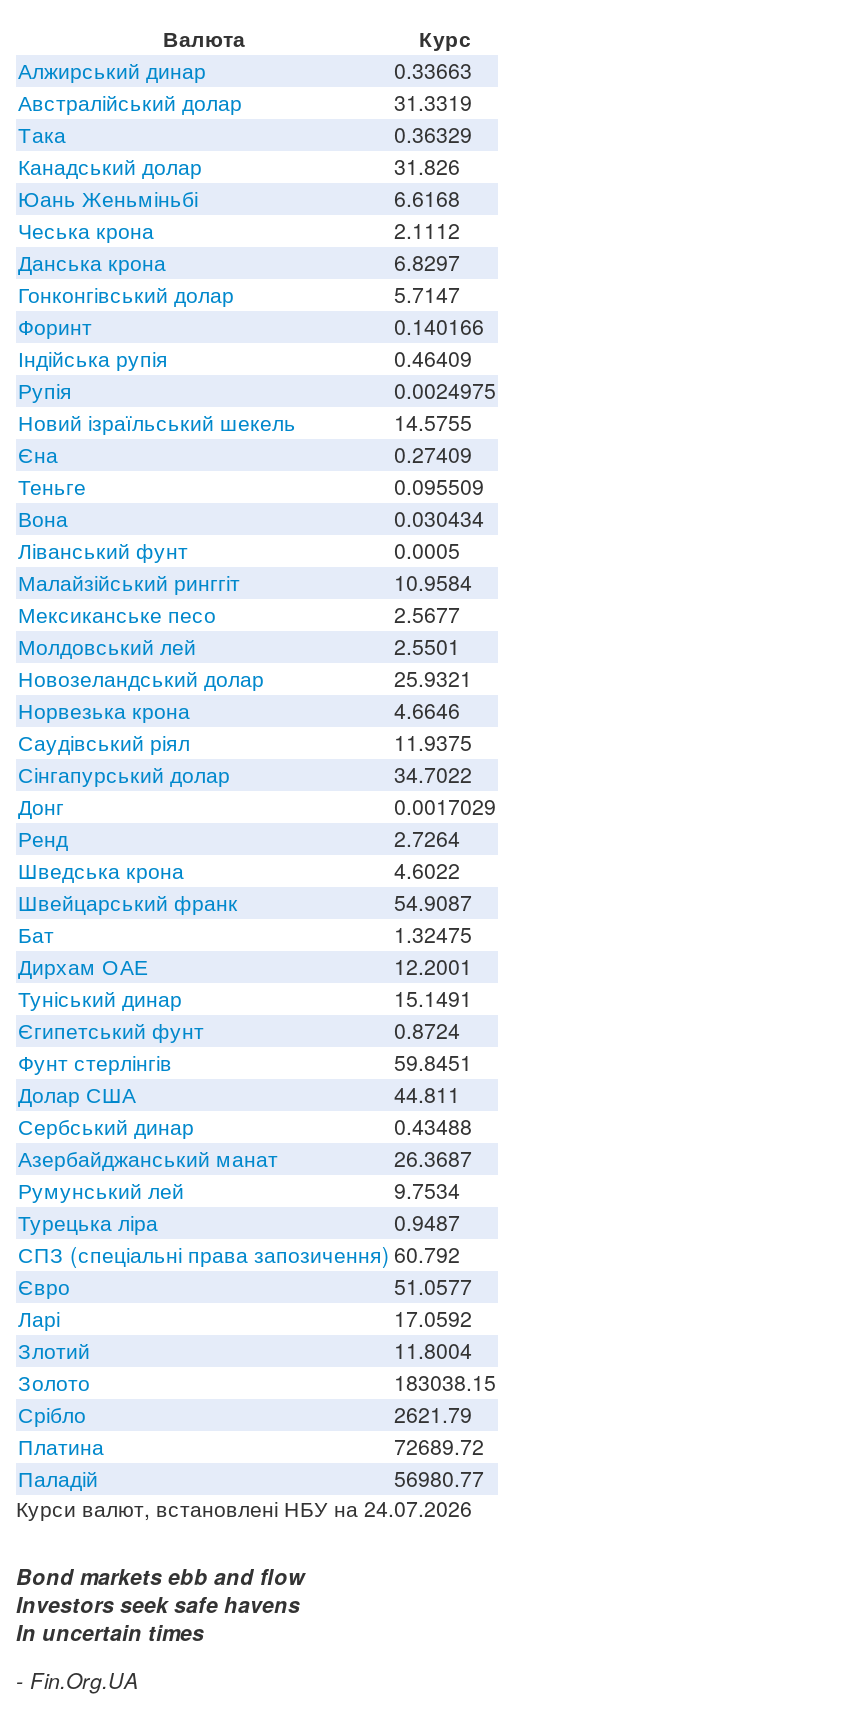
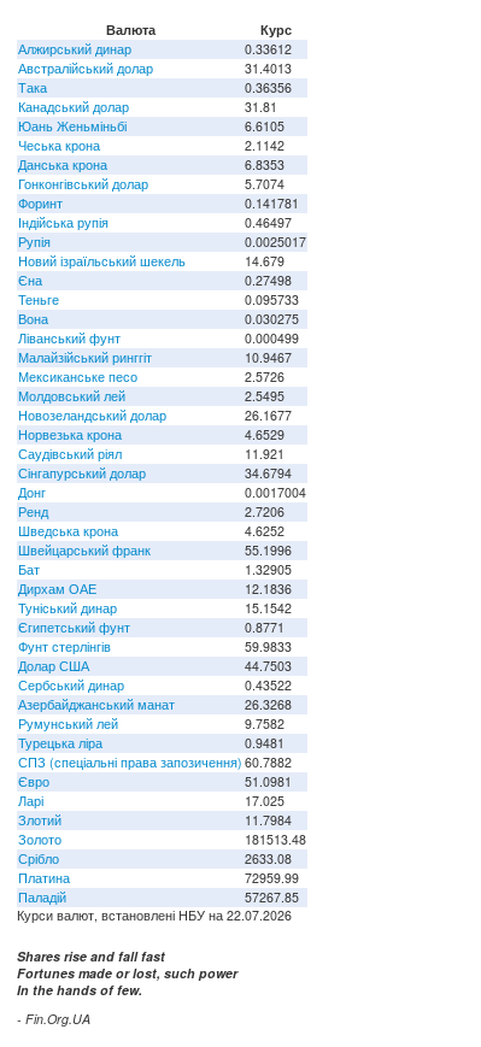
- 0.33663
+ 0.33612

- 31.3319
+ 31.4013

- 0.36329
+ 0.36356

- 31.826
+ 31.81

- 6.6168
+ 6.6105

- 2.1112
+ 2.1142

- 6.8297
+ 6.8353

- 5.7147
+ 5.7074

- 0.140166
+ 0.141781

- 0.46409
+ 0.46497

- 0.0024975
+ 0.0025017

- 14.5755
+ 14.679

- 0.27409
+ 0.27498

- 0.095509
+ 0.095733

- 0.030434
+ 0.030275

- 0.0005
+ 0.000499

- 10.9584
+ 10.9467

- 2.5677
+ 2.5726

- 2.5501
+ 2.5495

- 25.9321
+ 26.1677

- 4.6646
+ 4.6529

- 11.9375
+ 11.921

- 34.7022
+ 34.6794

- 0.0017029
+ 0.0017004

- 2.7264
+ 2.7206

- 4.6022
+ 4.6252

- 54.9087
+ 55.1996

- 1.32475
+ 1.32905

- 12.2001
+ 12.1836

- 15.1491
+ 15.1542

- 0.8724
+ 0.8771

- 59.8451
+ 59.9833

- 44.811
+ 44.7503

- 0.43488
+ 0.43522

- 26.3687
+ 26.3268

- 9.7534
+ 9.7582

- 0.9487
+ 0.9481

- СПЗ (спеціальні права запозичення) 60.792
+ СПЗ (спеціальні права запозичення) 60.7882

- 51.0577
+ 51.0981

- 17.0592
+ 17.025

- 11.8004
+ 11.7984

- 183038.15
+ 181513.48

- 2621.79
+ 2633.08

- 72689.72
+ 72959.99

- 56980.77
- Курси валют, встановлені НБУ на 24.07.2026
+ 57267.85
+ Курси валют, встановлені НБУ на 22.07.2026

- Bond markets ebb and flow
- Investors seek safe havens
- In uncertain times
+ Shares rise and fall fast
+ Fortunes made or lost, such power
+ In the hands of few.
